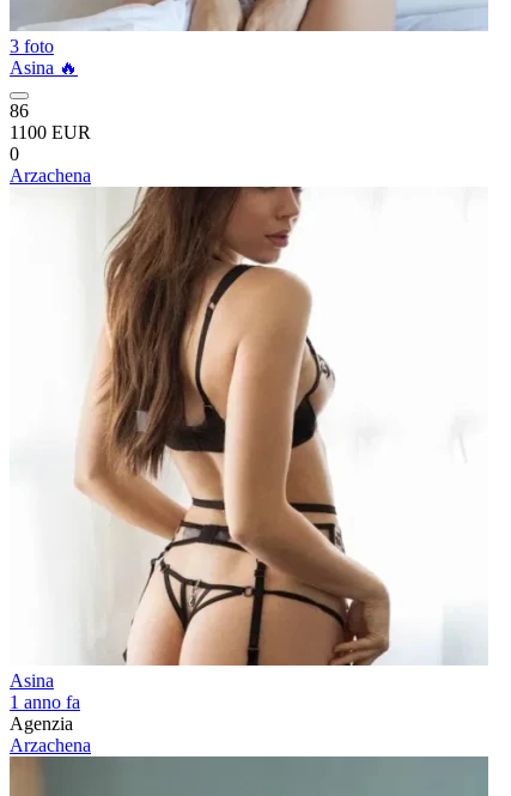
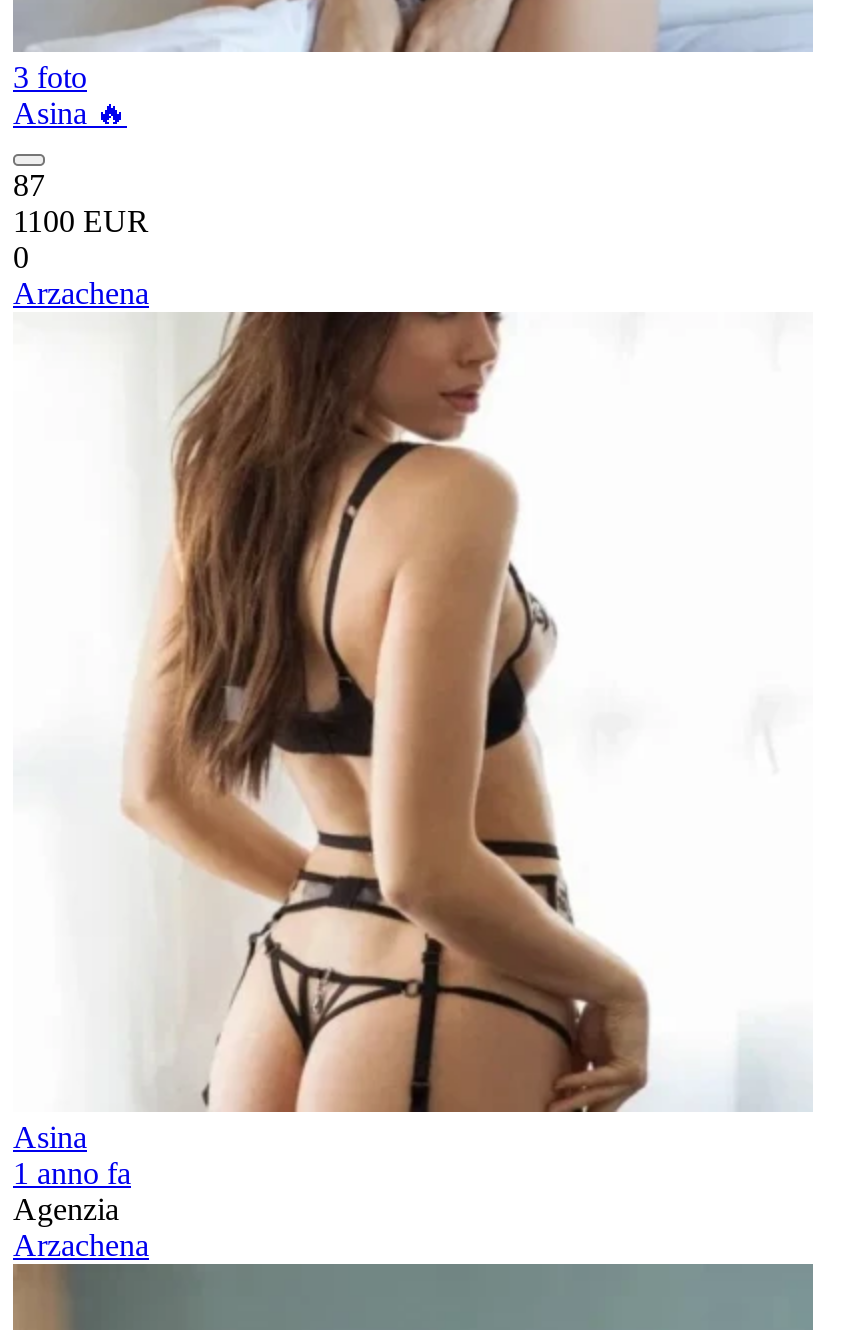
- 86
+ 87
